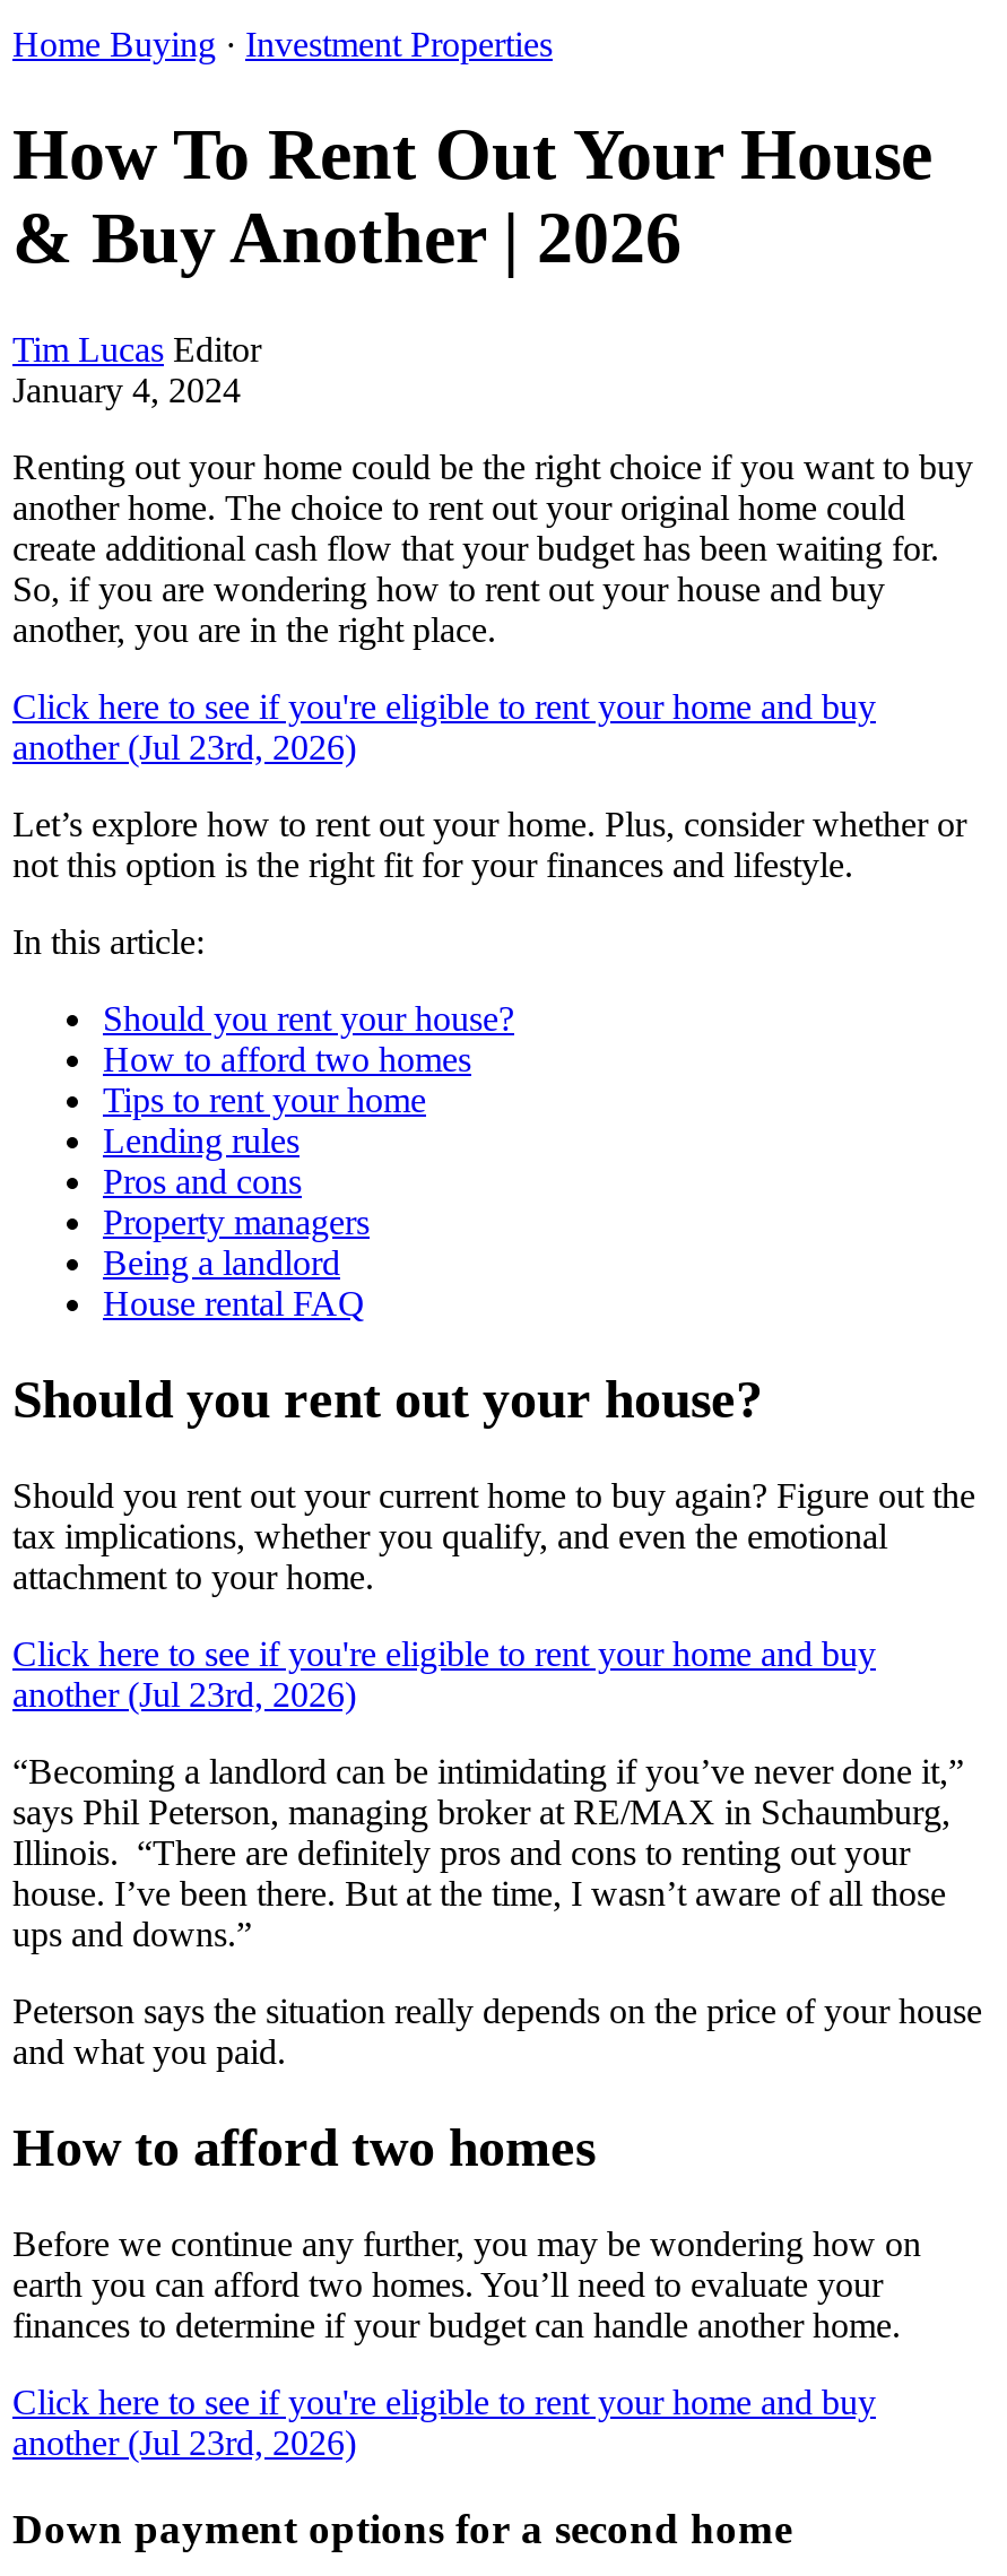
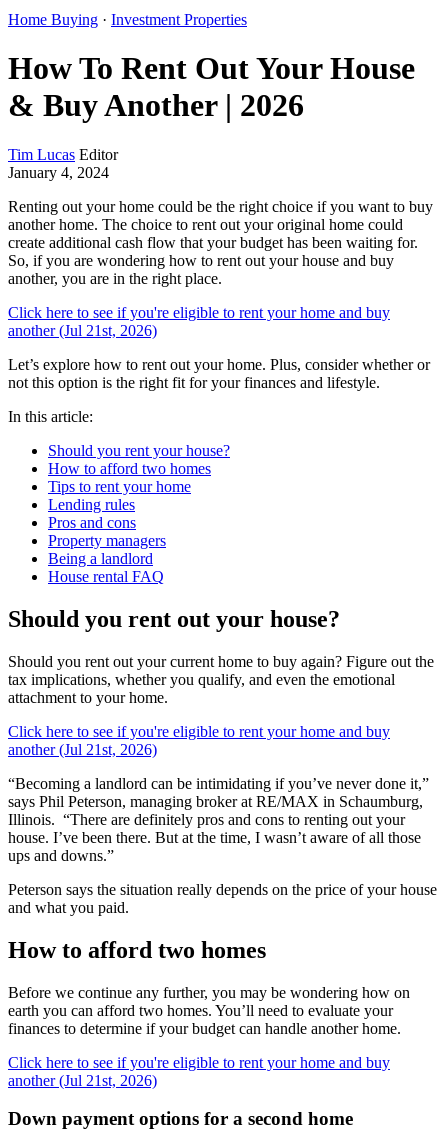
- another (Jul 23rd, 2026)
+ another (Jul 21st, 2026)

- another (Jul 23rd, 2026)
+ another (Jul 21st, 2026)

- another (Jul 23rd, 2026)
+ another (Jul 21st, 2026)
